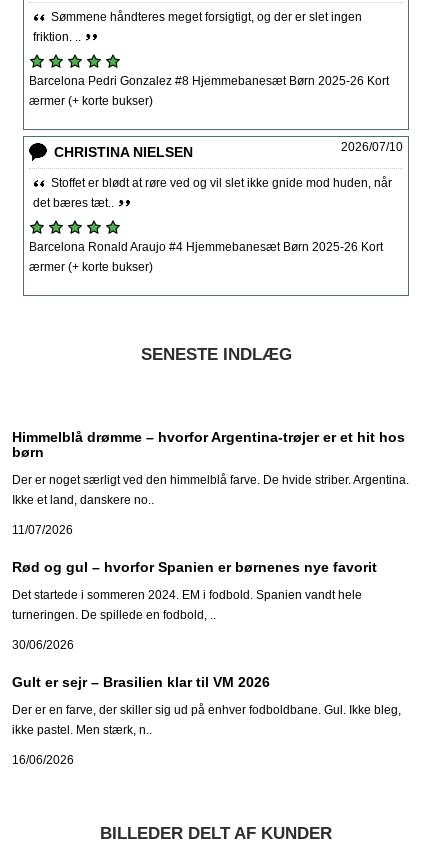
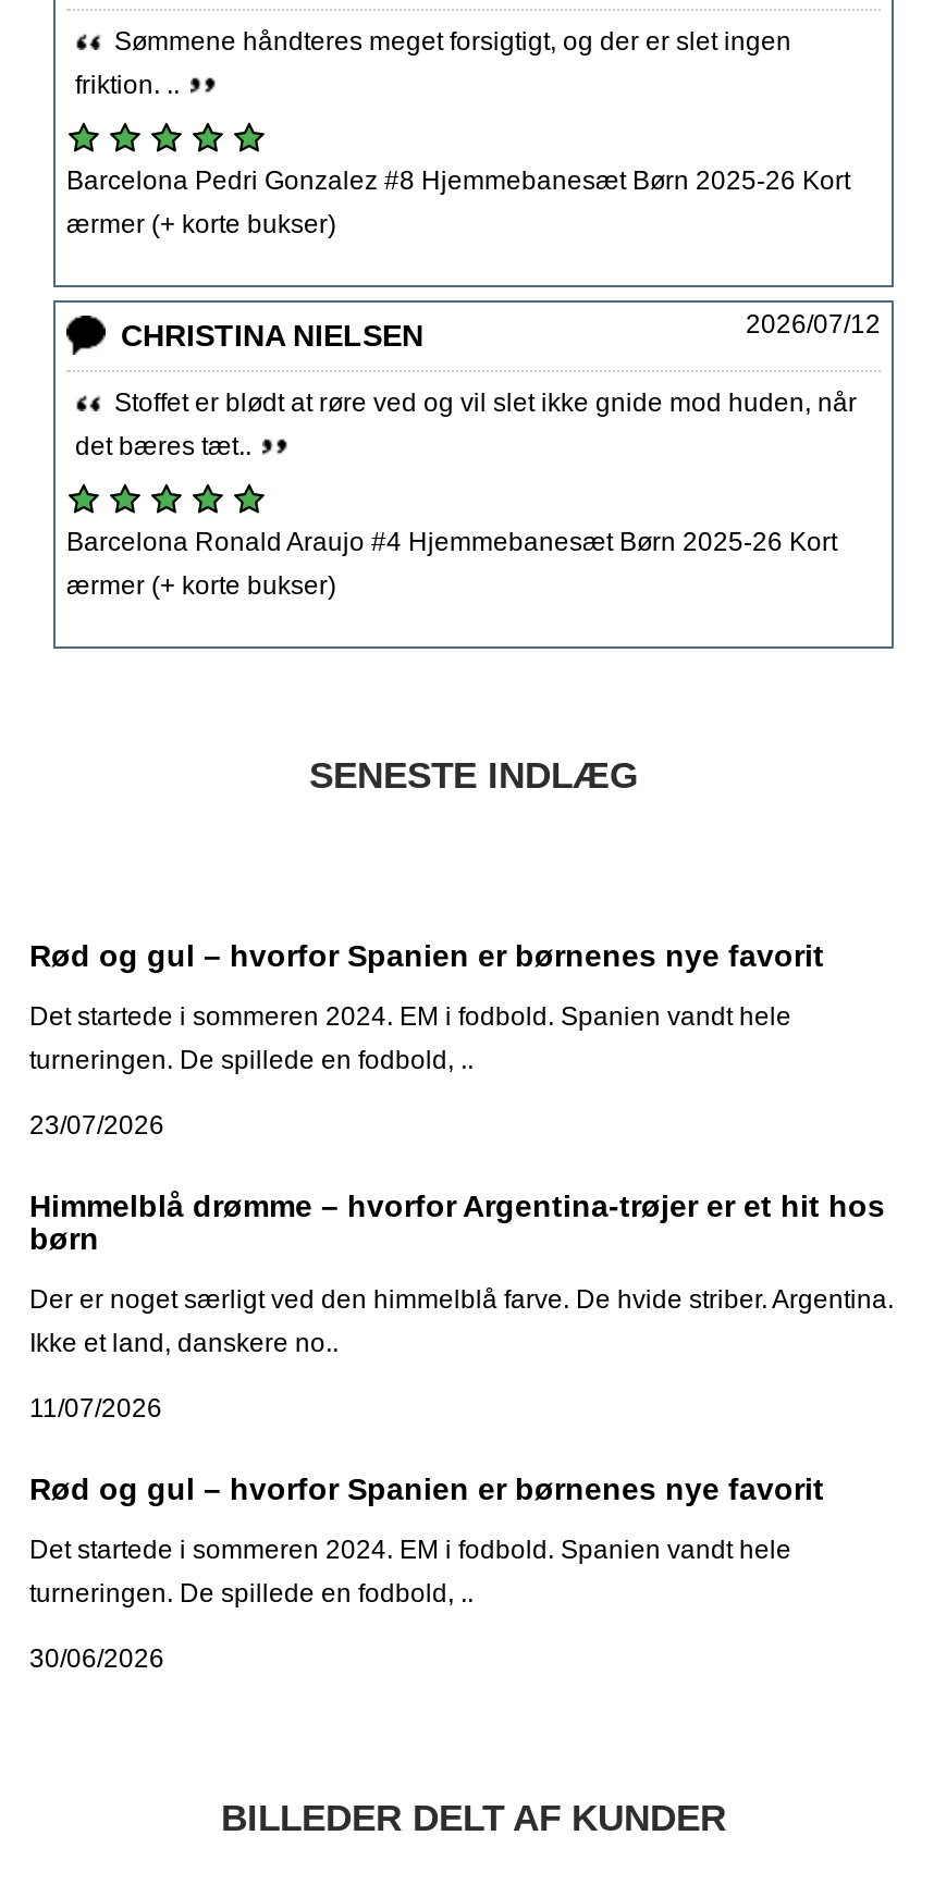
- 2026/07/10
+ 2026/07/12

+ Rød og gul – hvorfor Spanien er børnenes nye favorit
+ Det startede i sommeren 2024. EM i fodbold. Spanien vandt hele
+ turneringen. De spillede en fodbold, ..
+ 23/07/2026

moved down: Himmelblå drømme – hvorfor Argentina-trøjer er et hit hos | børn | Der er noget særligt ved den himmelblå farve. De hvide striber. Argentina. | ... | turneringen. De spillede en fodbold, .. | 30/06/2026

- Gult er sejr – Brasilien klar til VM 2026
- Der er en farve, der skiller sig ud på enhver fodboldbane. Gul. Ikke bleg,
- ikke pastel. Men stærk, n..
- 16/06/2026
